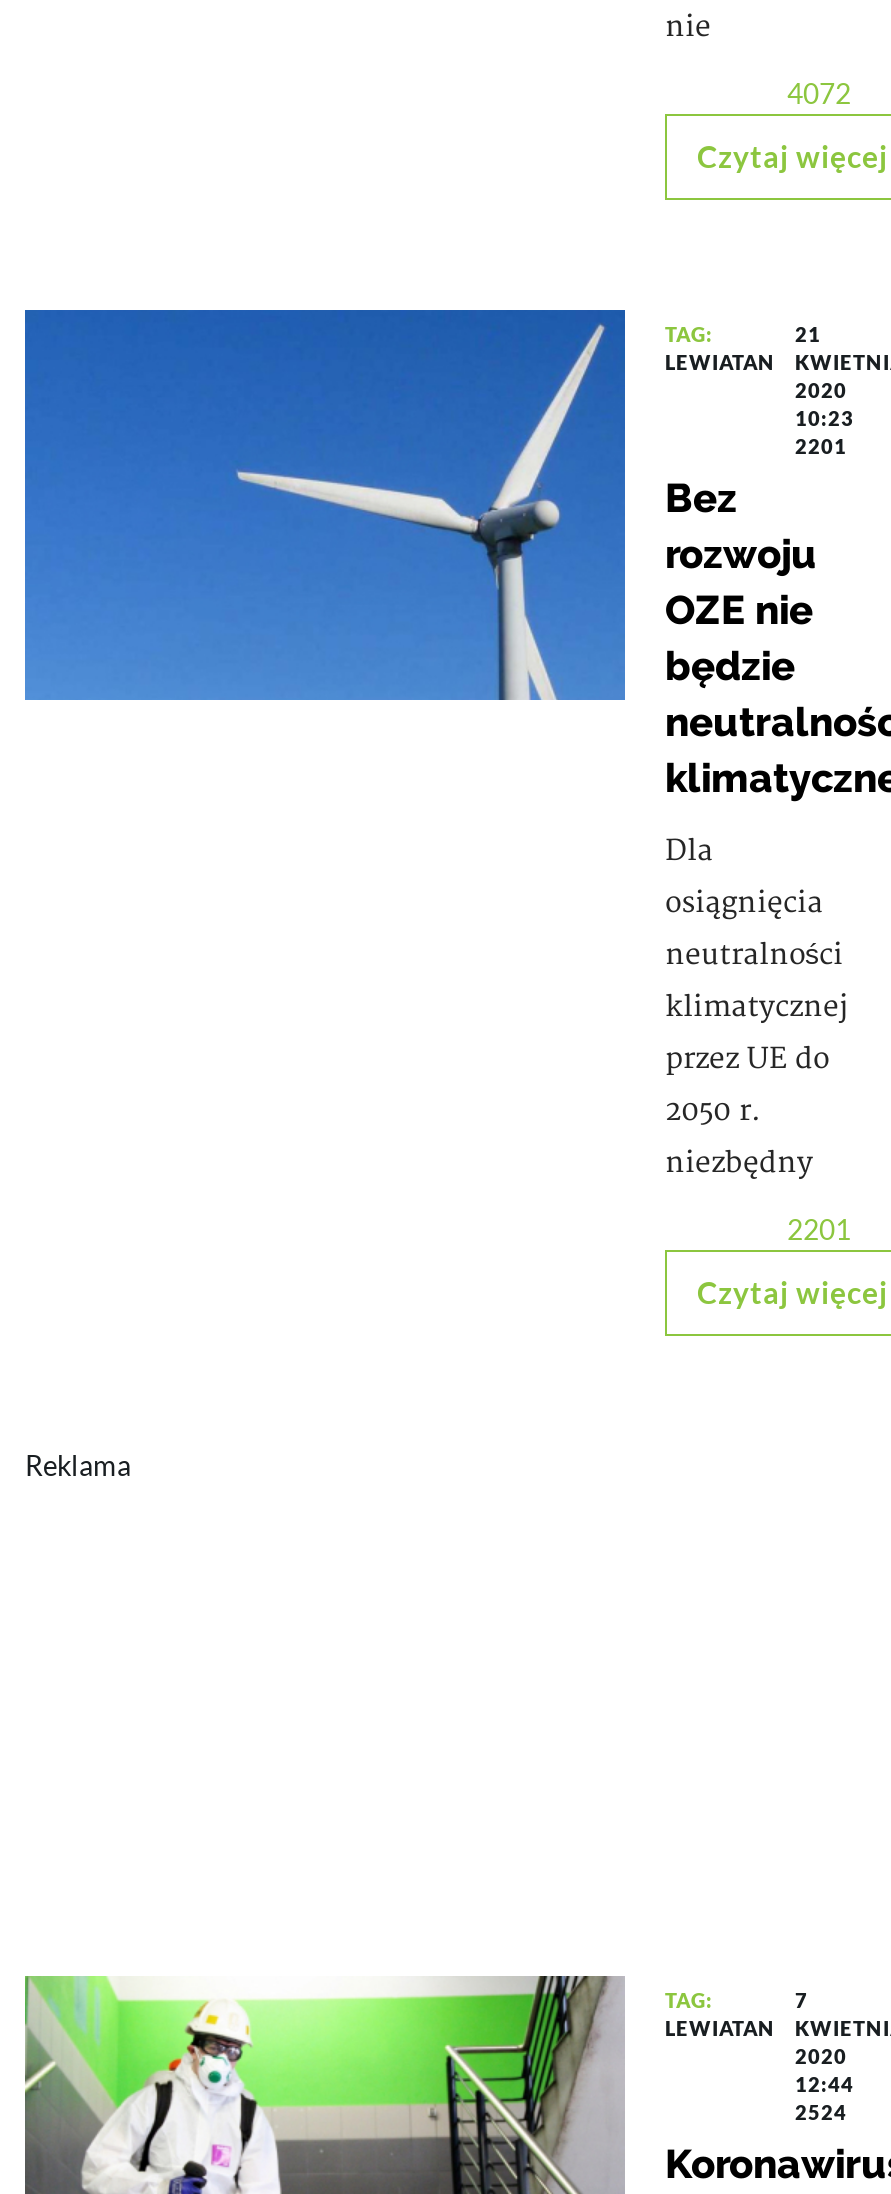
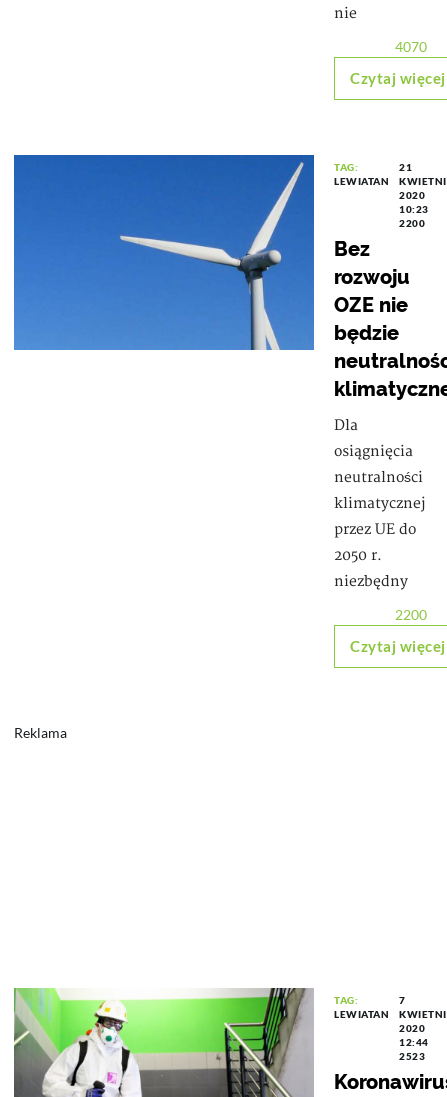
- 4072
+ 4070

- 2201
+ 2200

- 2201
+ 2200

- 2524
+ 2523
